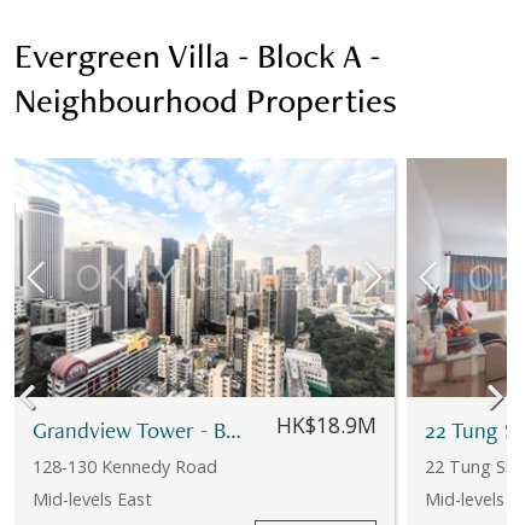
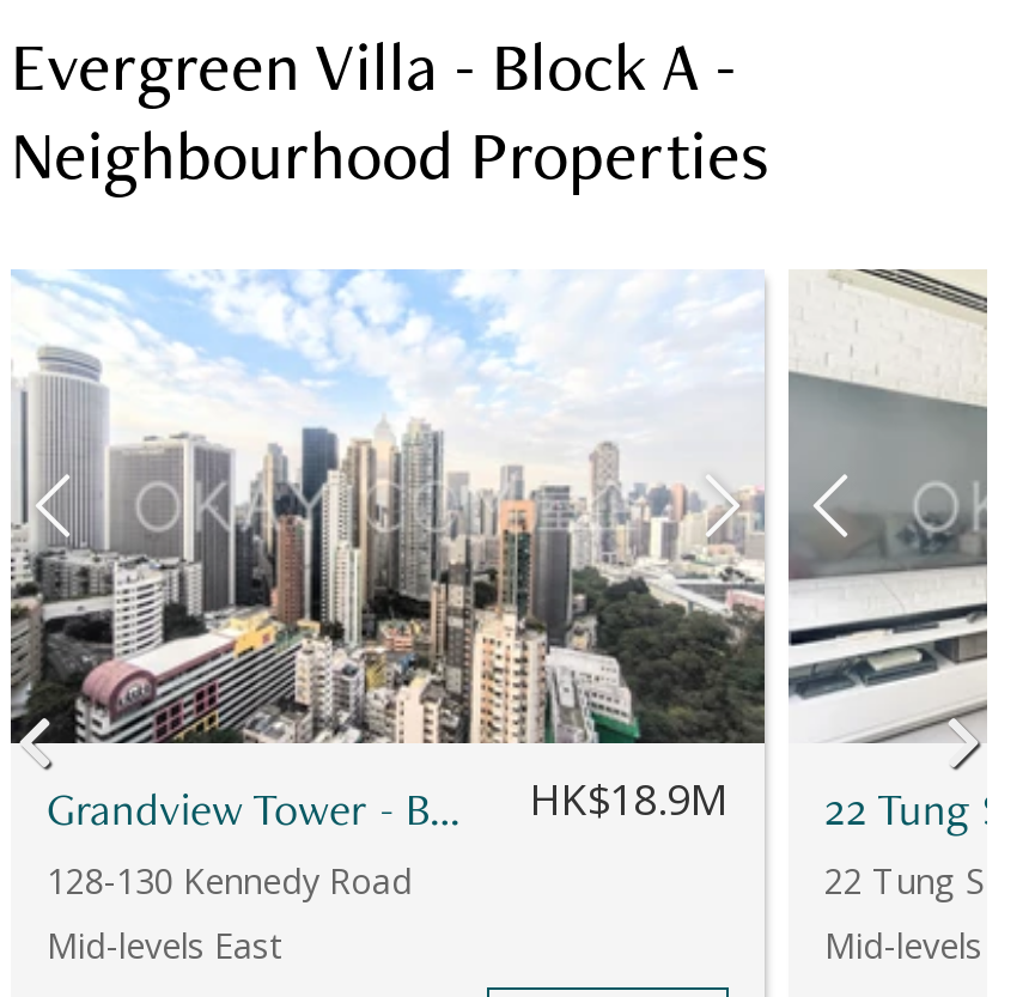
- [image]
+ [image]
